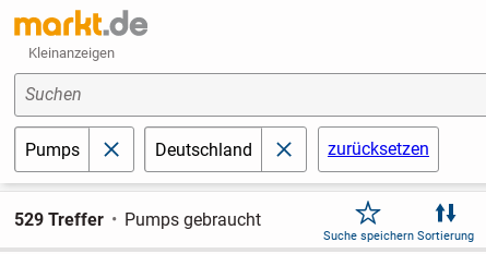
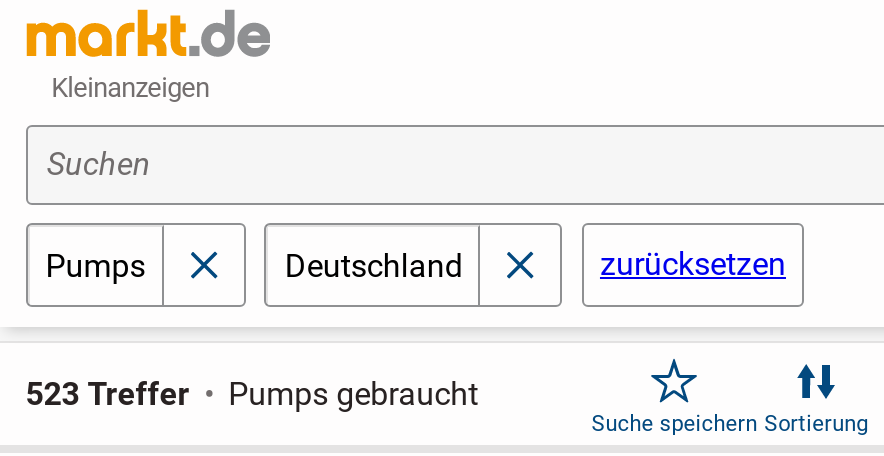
- 529 Treffer Pumps gebraucht
+ 523 Treffer Pumps gebraucht
